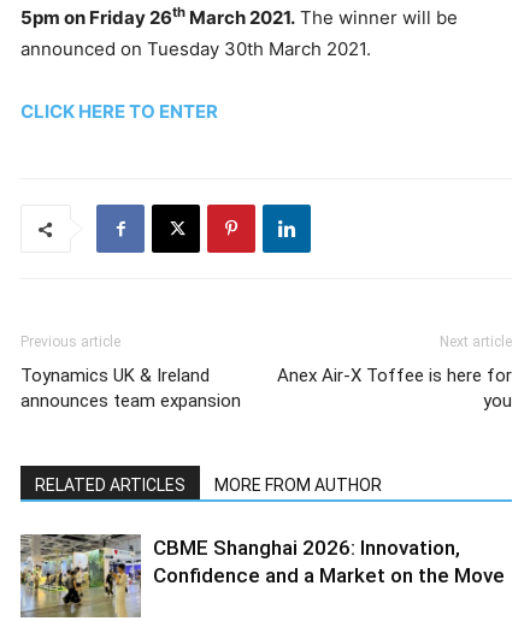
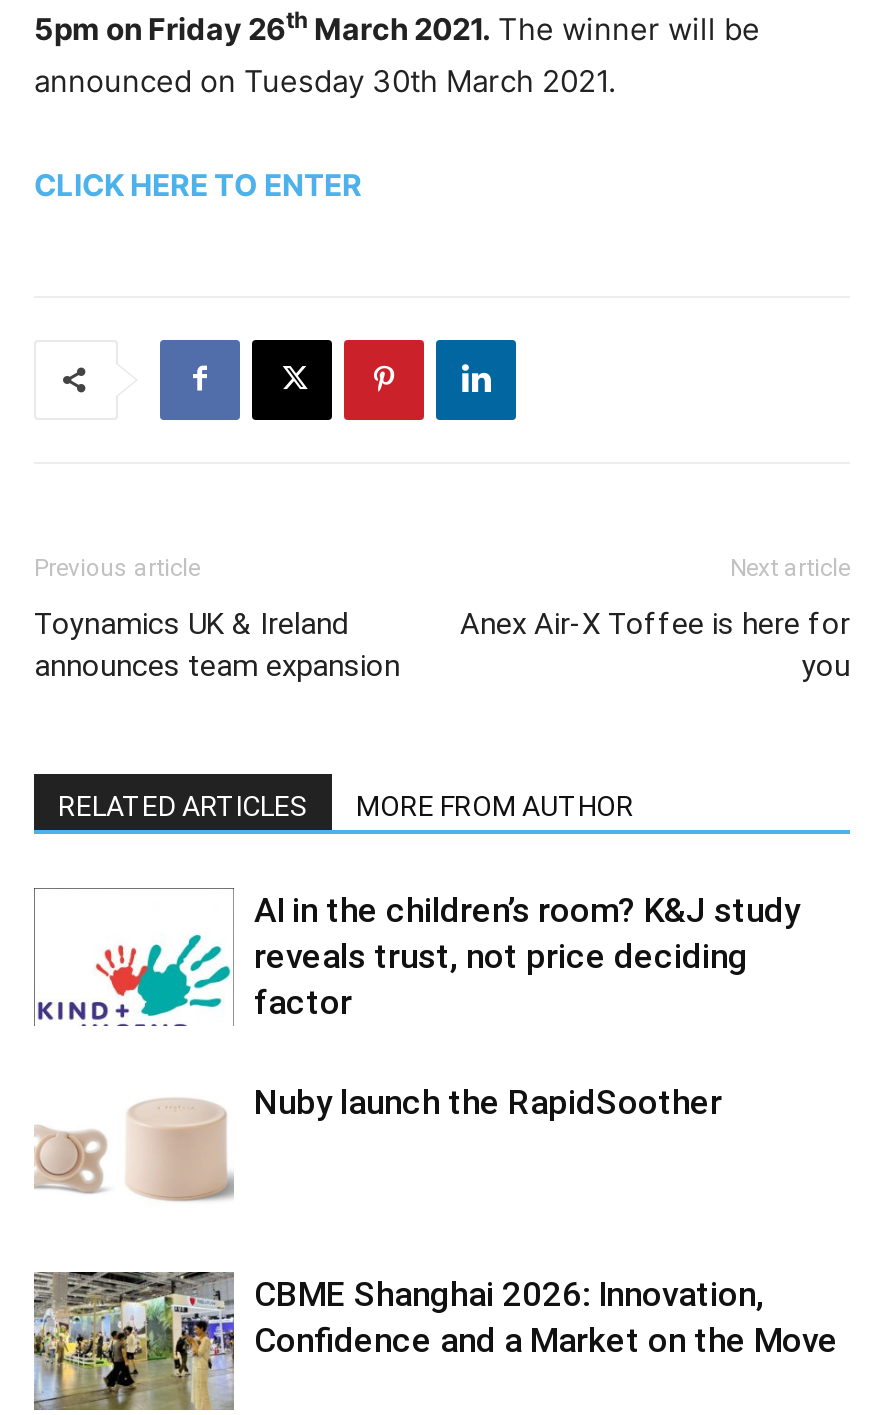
+ [image]

+ [image]
+ AI in the children’s room? K&J study
+ reveals trust, not price deciding
+ factor
+ Nuby launch the RapidSoother

+ [image]
